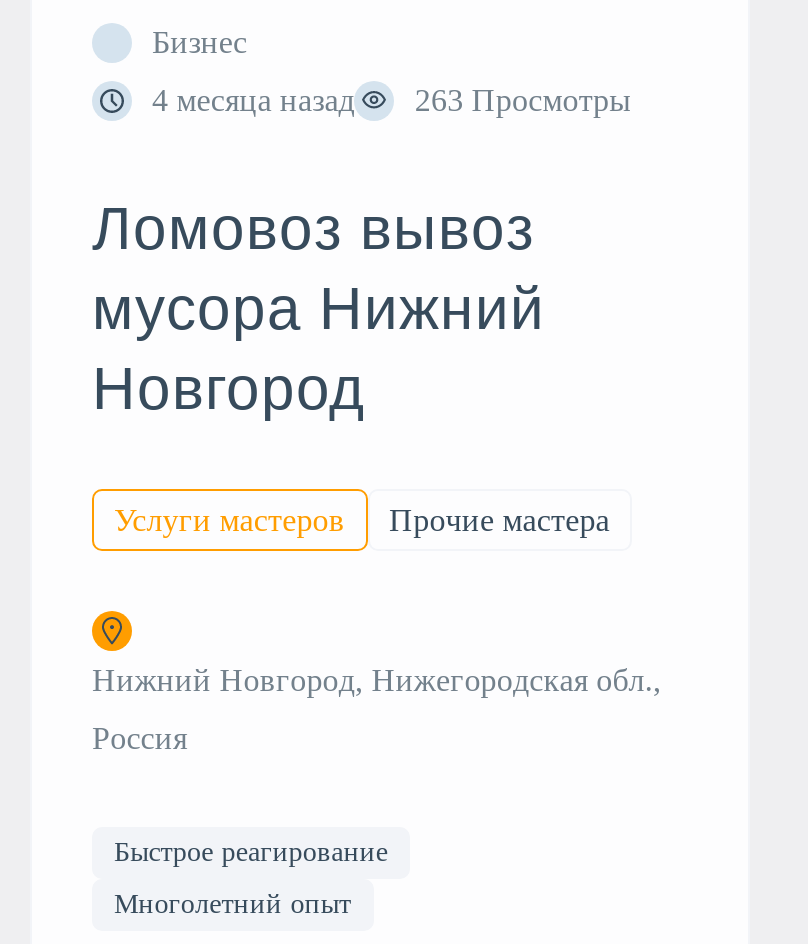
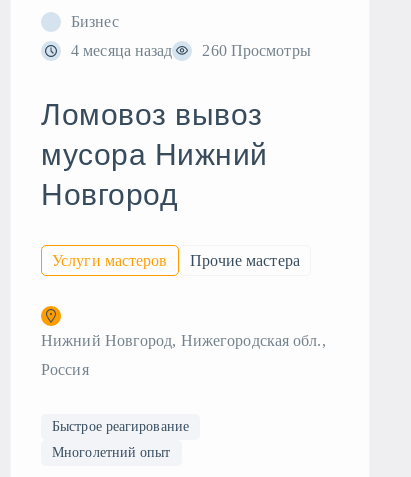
- 4 месяца назад 263 Просмотры
+ 4 месяца назад 260 Просмотры
